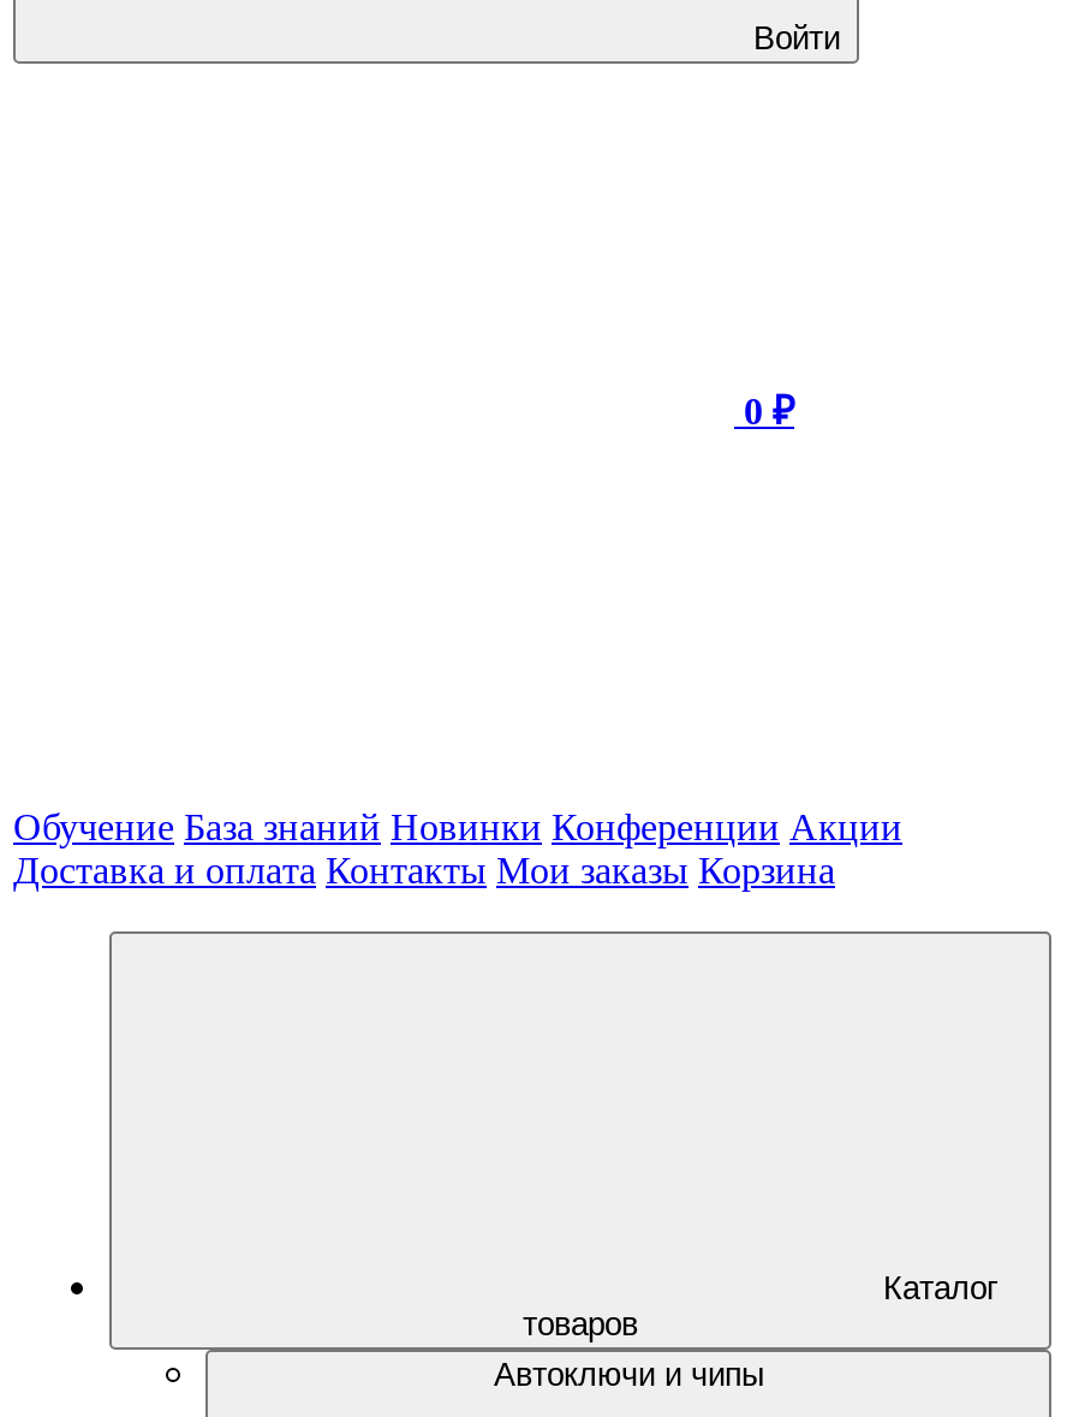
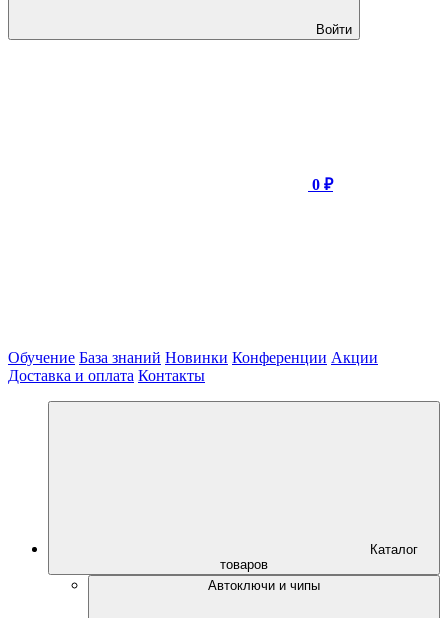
- Доставка и оплата Контакты Мои заказы Корзина
+ Доставка и оплата Контакты
